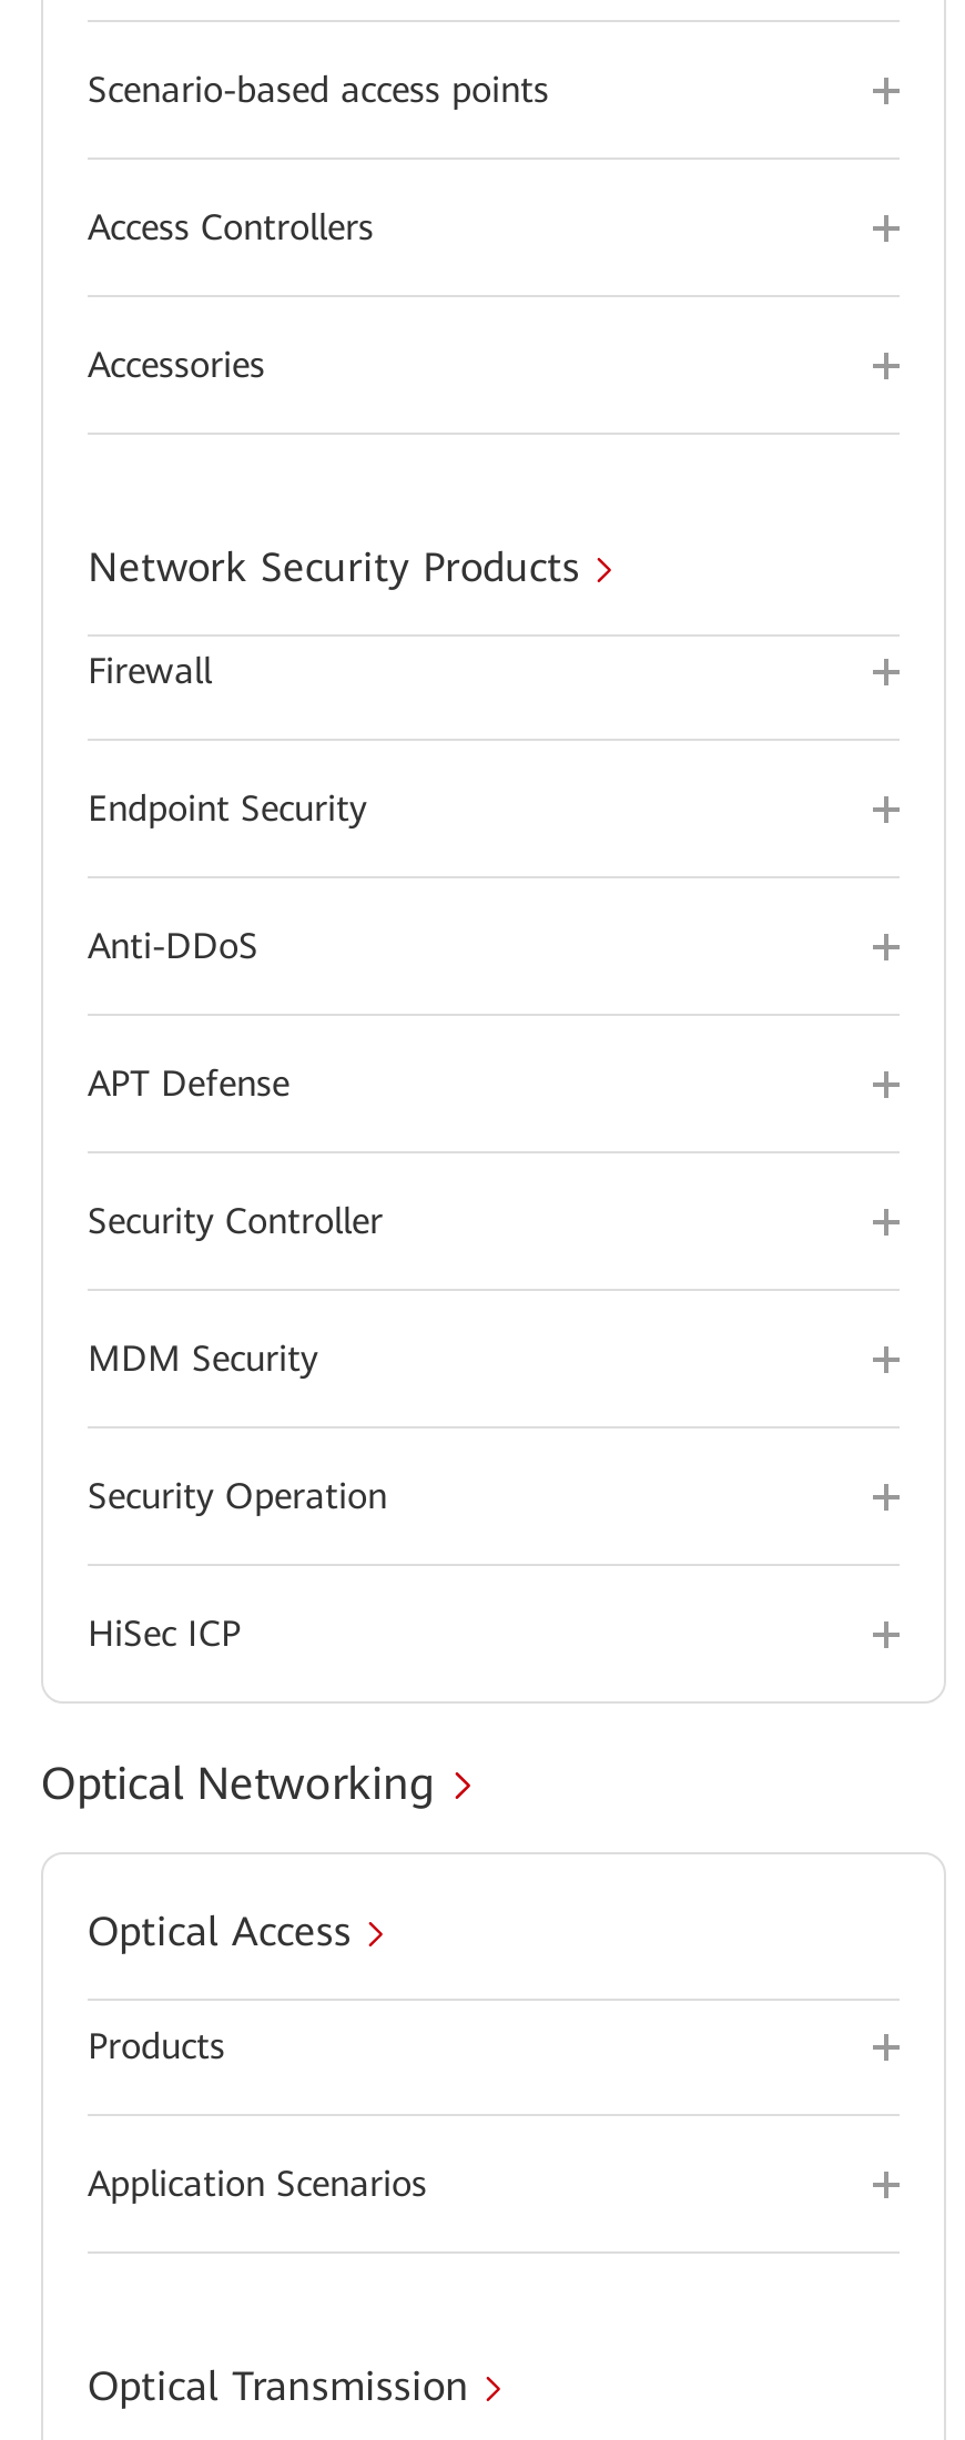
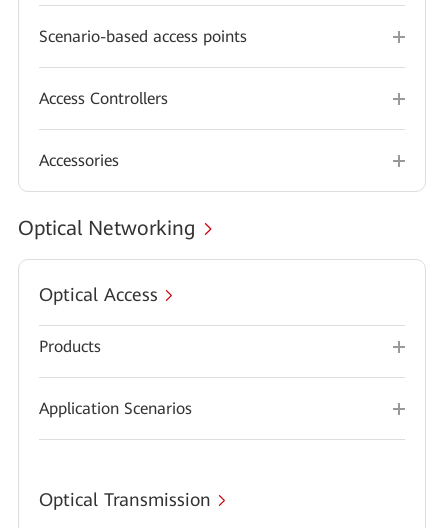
- Network Security Products
- Firewall
- Endpoint Security
- Anti-DDoS
- APT Defense
- Security Controller
- MDM Security
- Security Operation
- HiSec ICP
